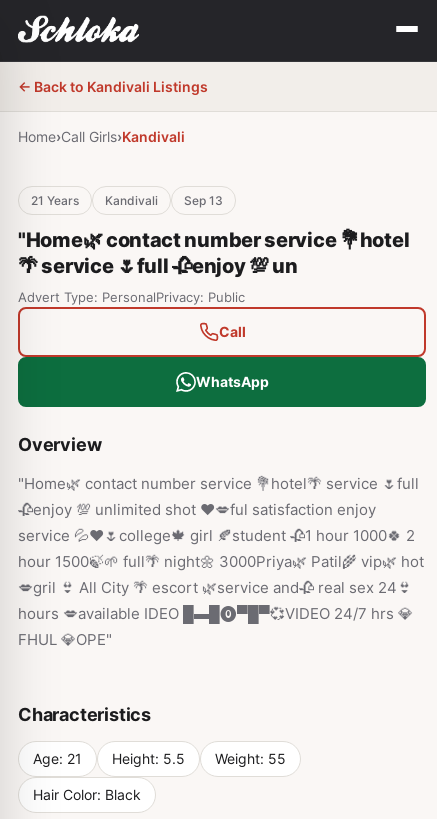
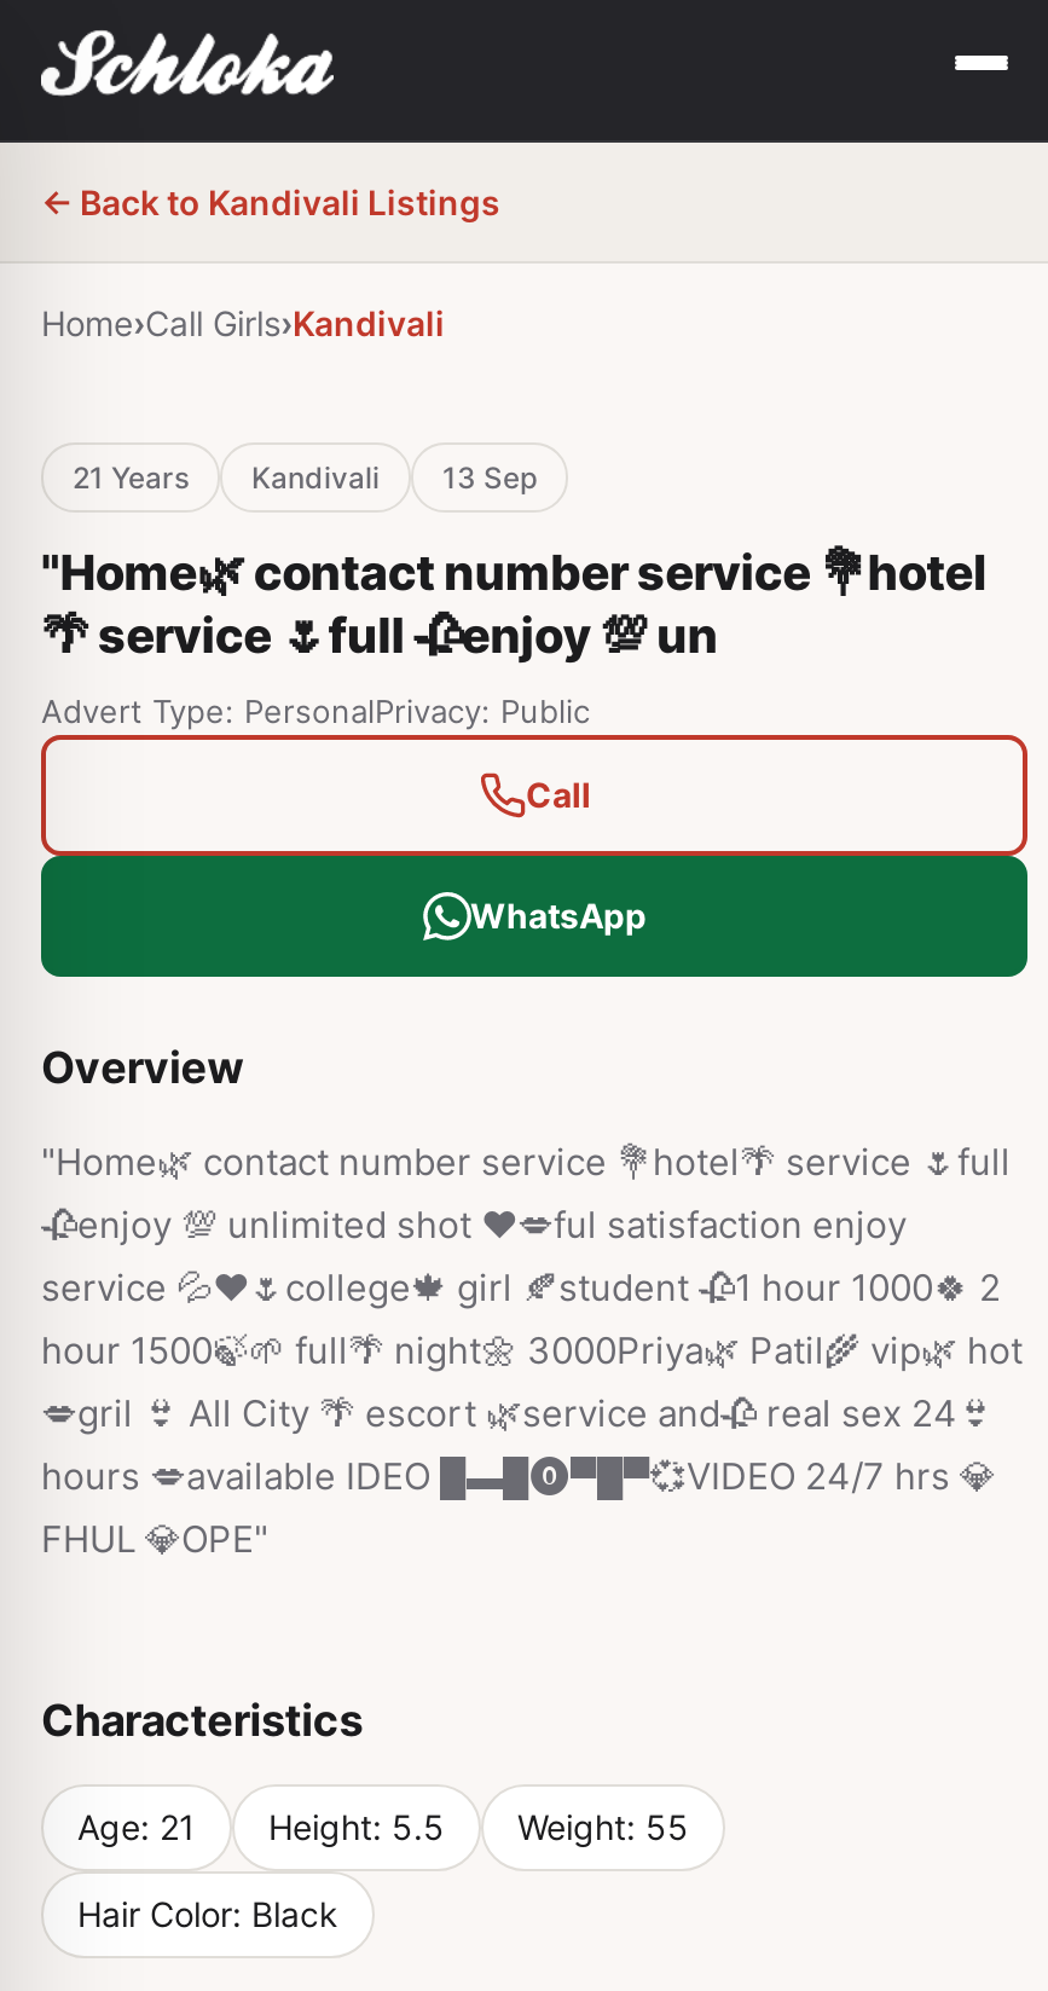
- 21 Years Kandivali Sep 13
+ 21 Years Kandivali 13 Sep
